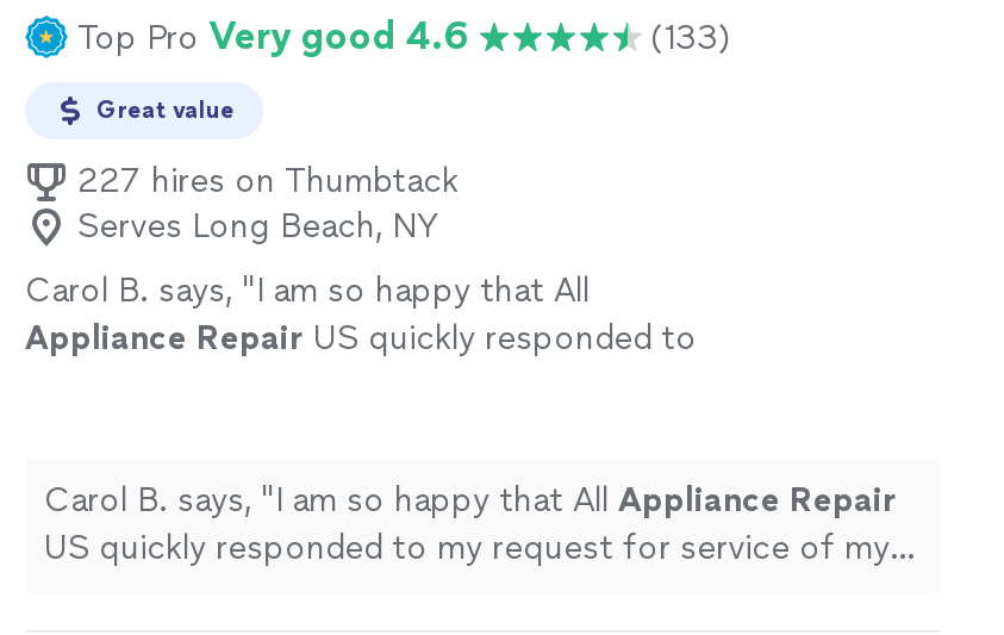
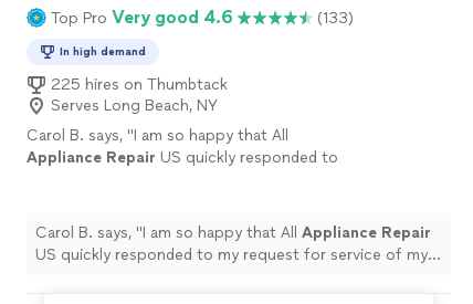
- Great value
+ In high demand

- 227 hires on Thumbtack
+ 225 hires on Thumbtack
